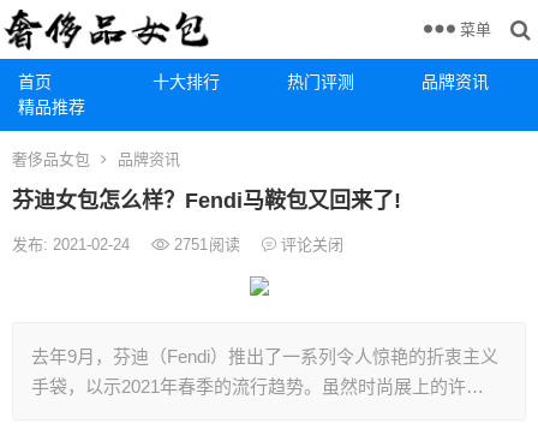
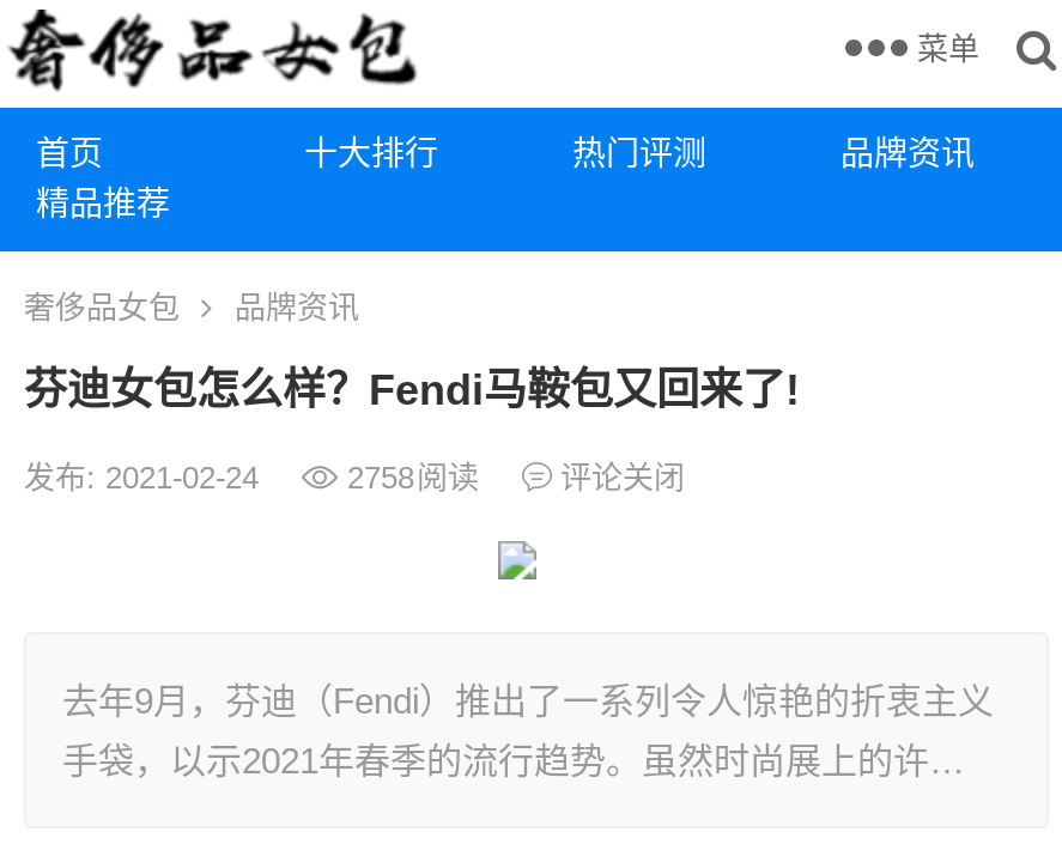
- 发布: 2021-02-24 2751阅读 评论关闭
+ 发布: 2021-02-24 2758阅读 评论关闭
